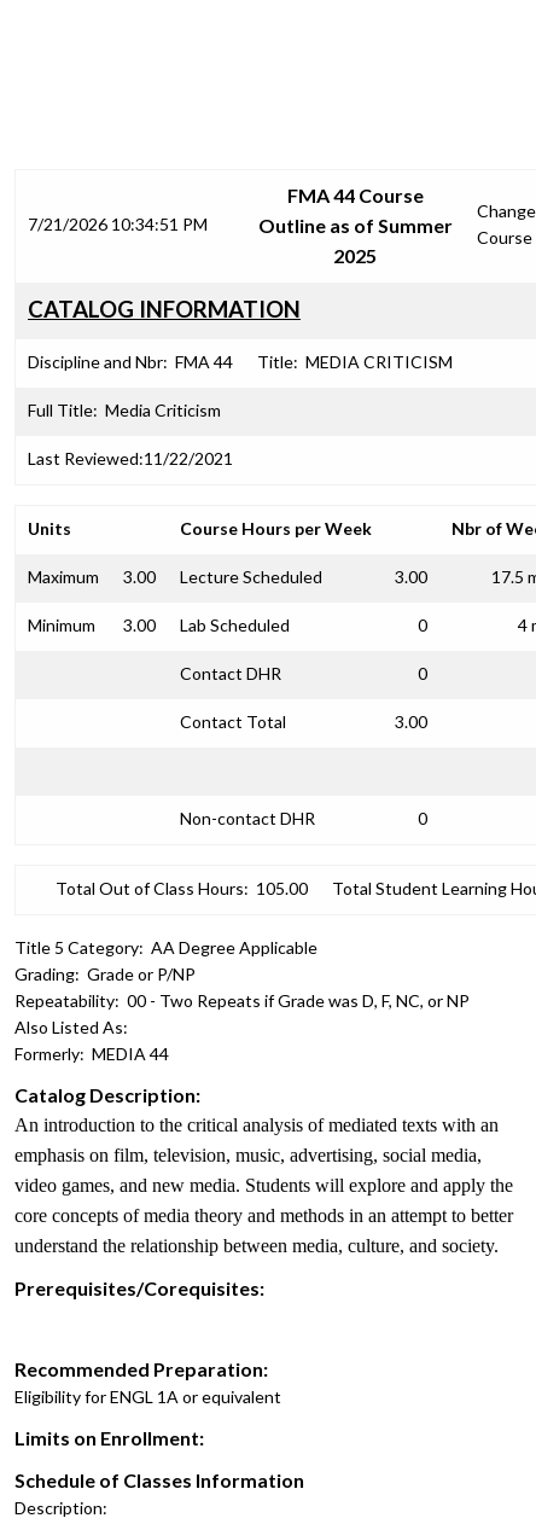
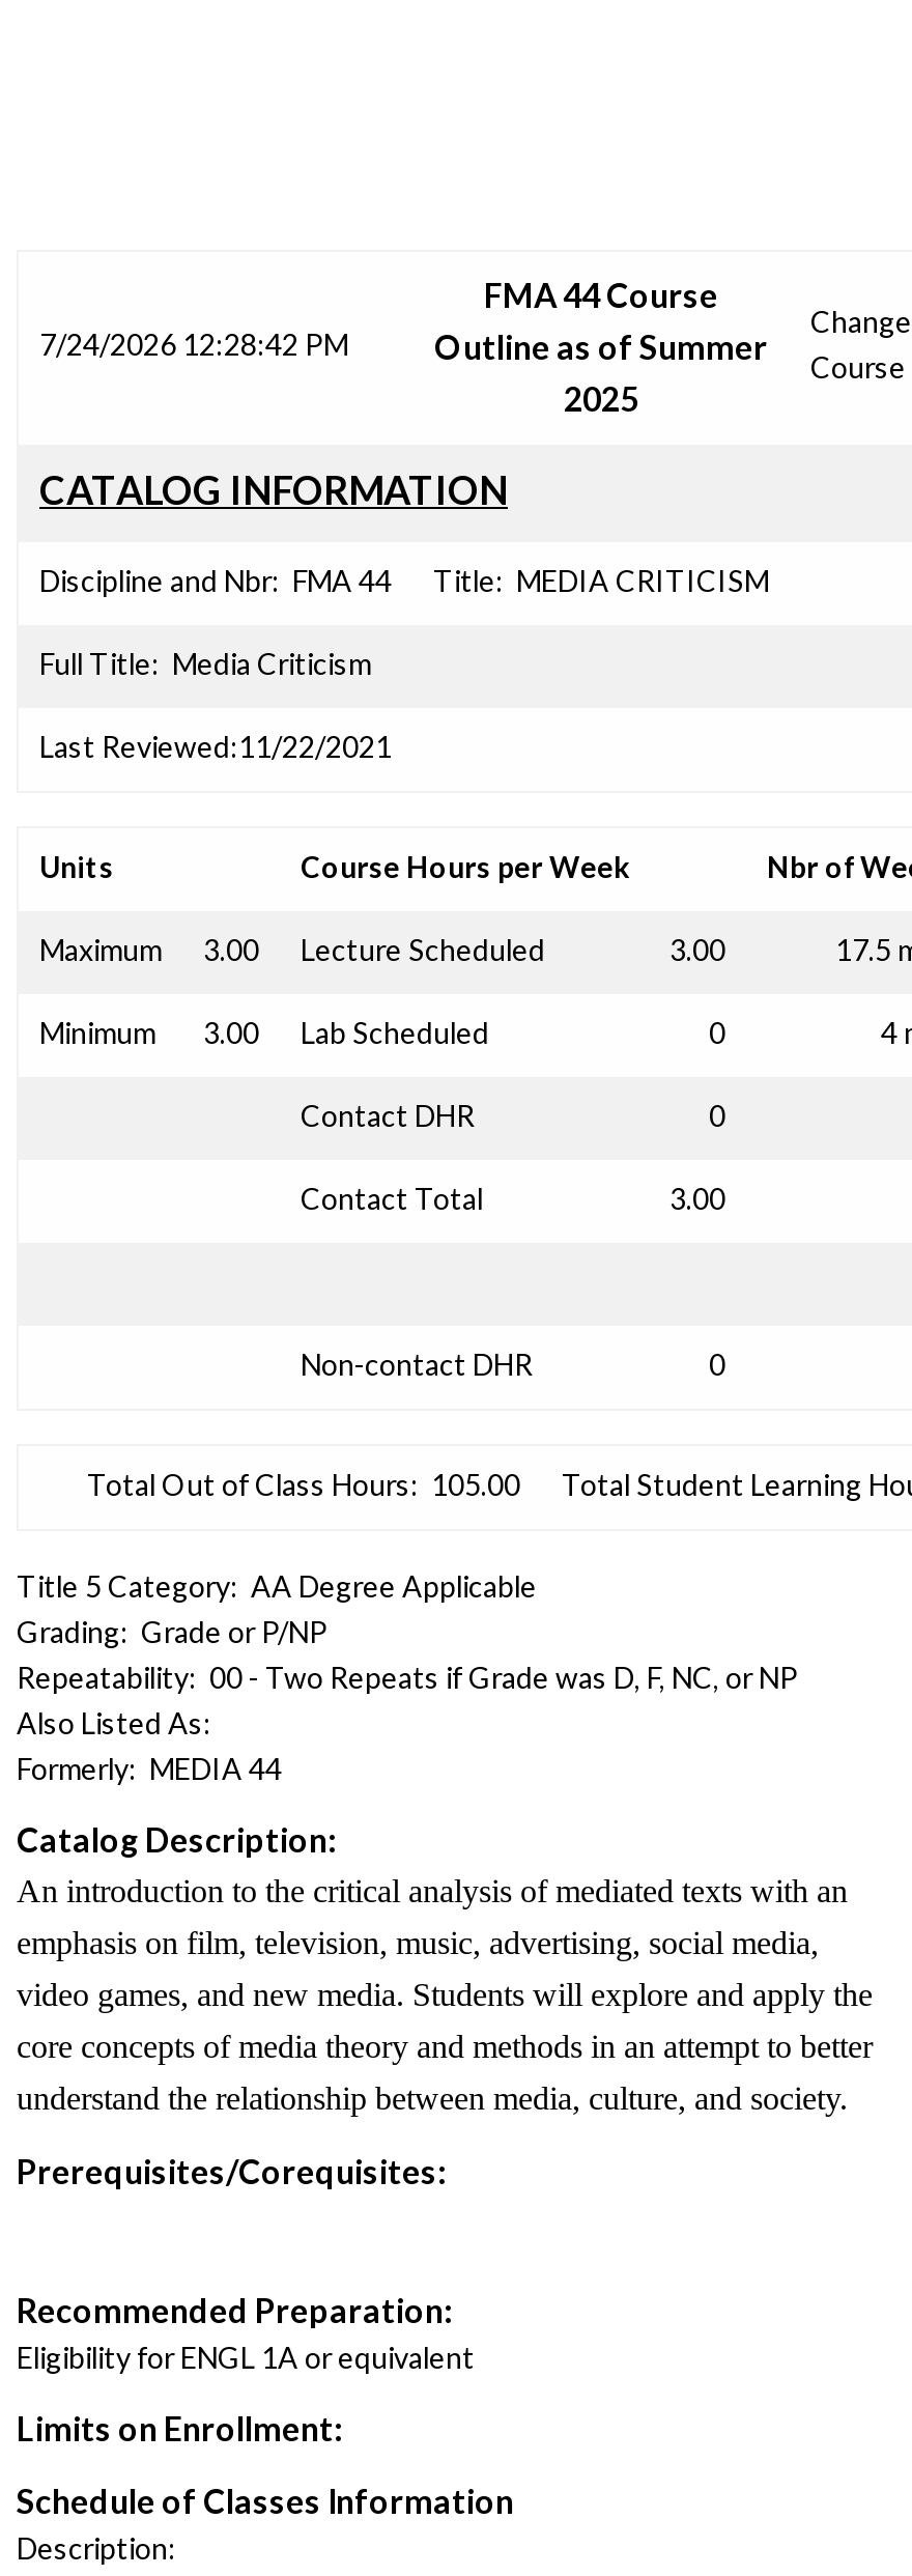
- 7/21/2026 10:34:51 PM
+ 7/24/2026 12:28:42 PM
